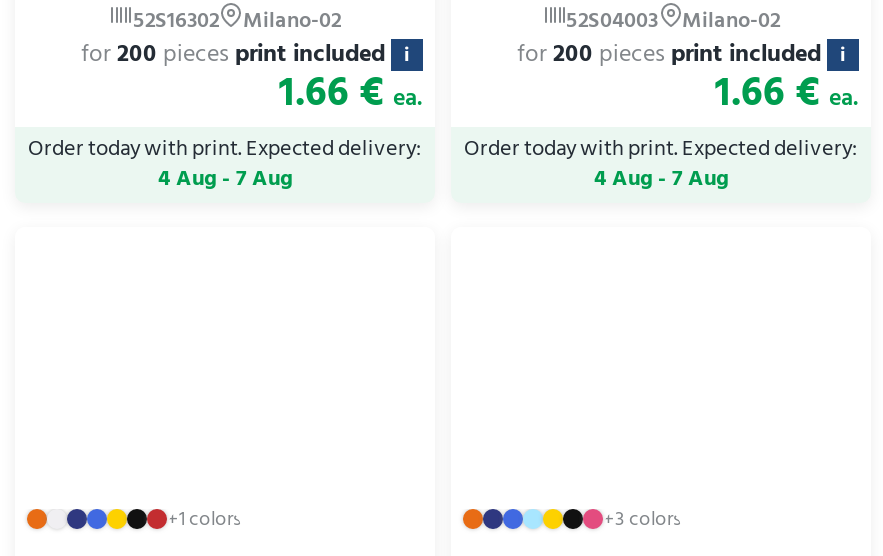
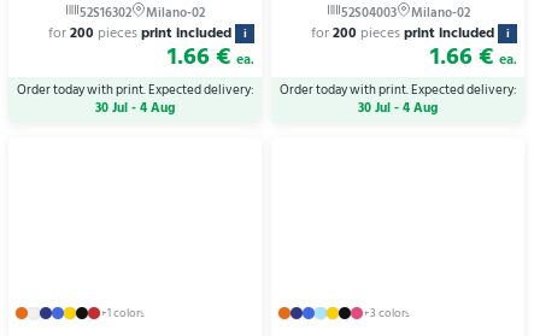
- 4 Aug - 7 Aug
+ 30 Jul - 4 Aug

- 4 Aug - 7 Aug
+ 30 Jul - 4 Aug
